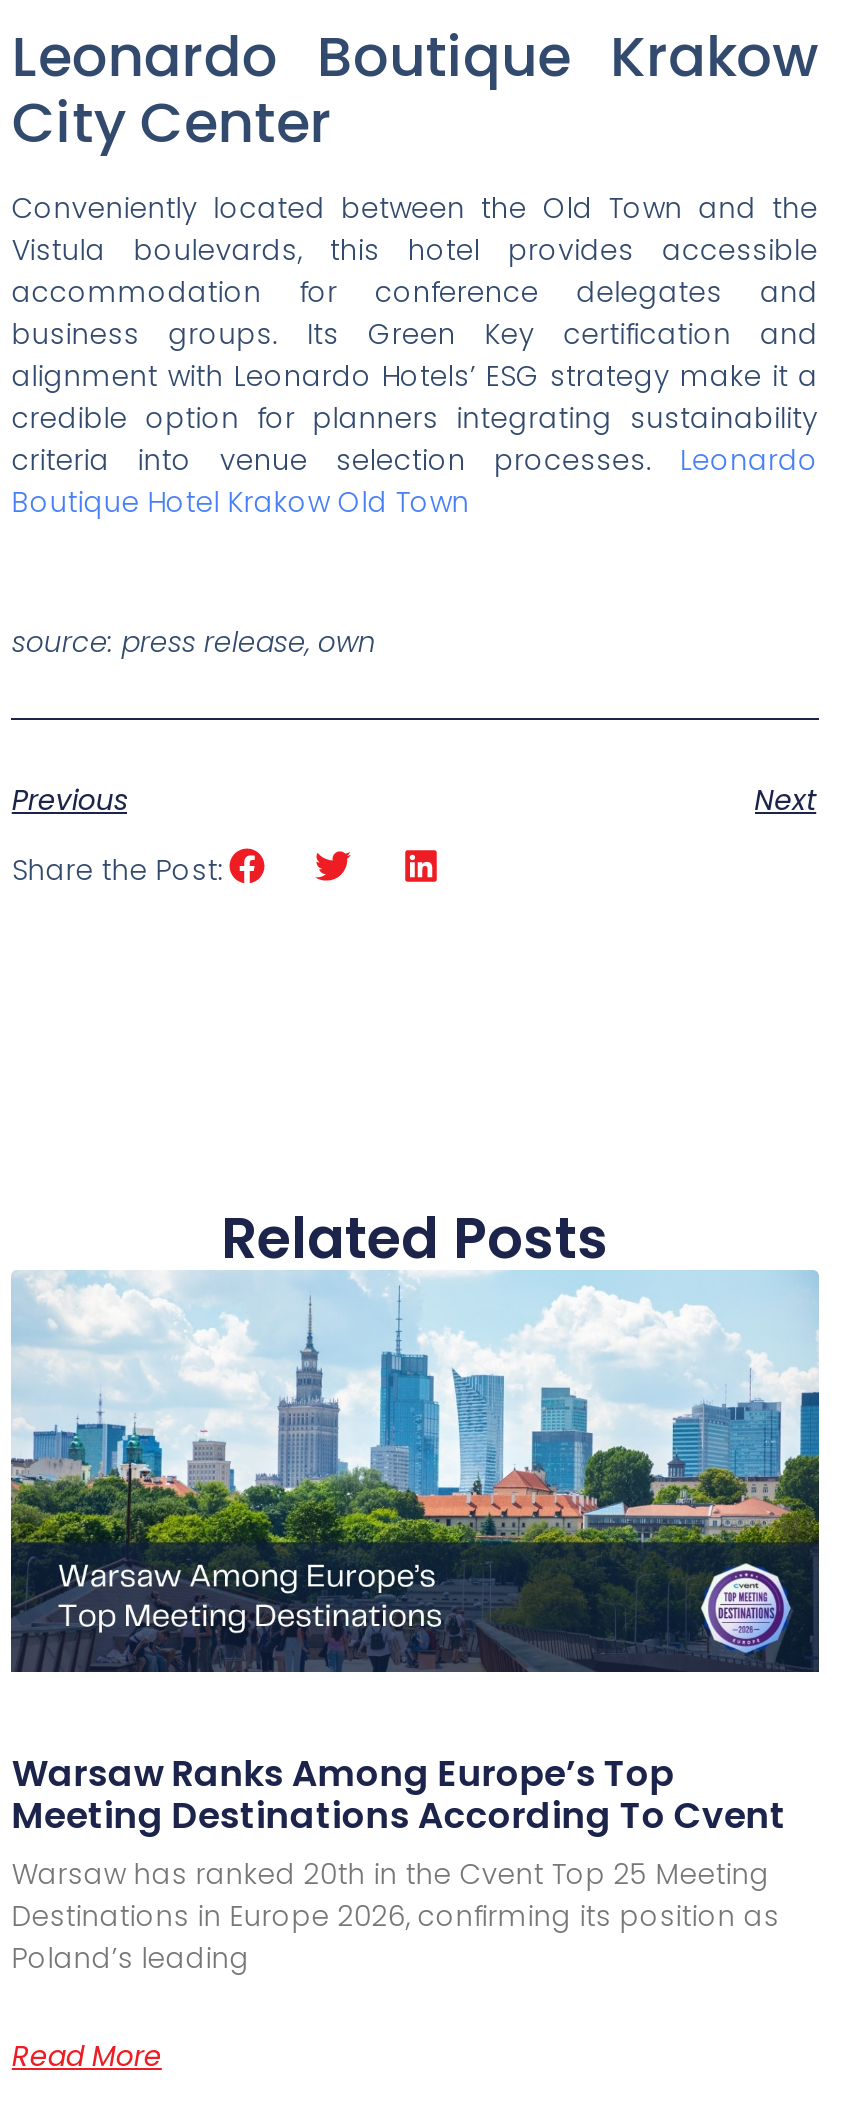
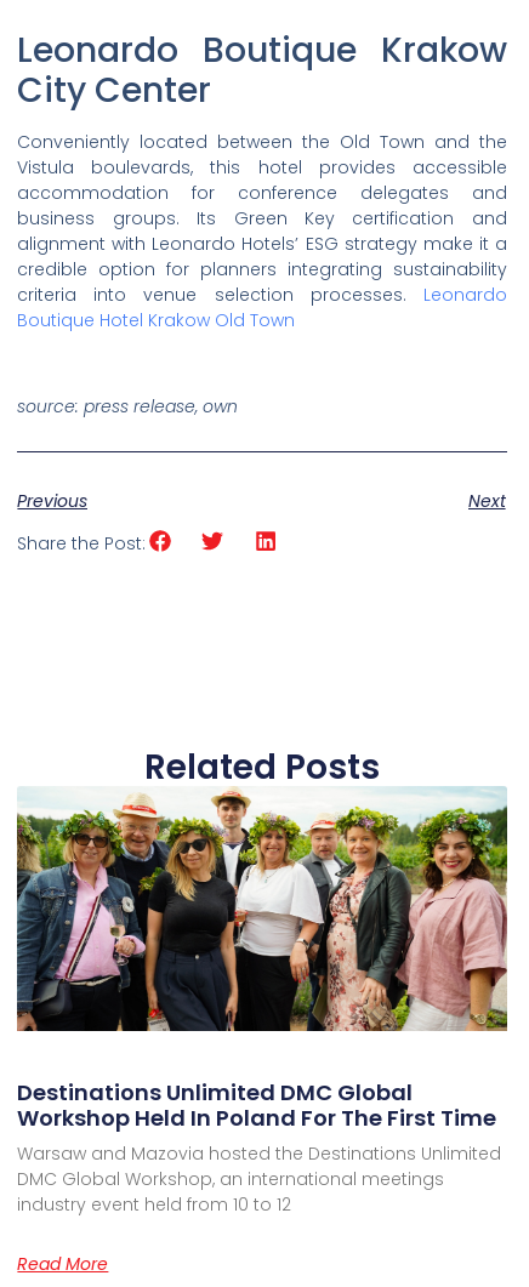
- [image]
- Warsaw Ranks Among Europe’s Top
- Meeting Destinations According To Cvent
- Warsaw has ranked 20th in the Cvent Top 25 Meeting
- Destinations in Europe 2026, confirming its position as
- Poland’s leading
+ [image]
+ Destinations Unlimited DMC Global
+ Workshop Held In Poland For The First Time
+ Warsaw and Mazovia hosted the Destinations Unlimited
+ DMC Global Workshop, an international meetings
+ industry event held from 10 to 12
